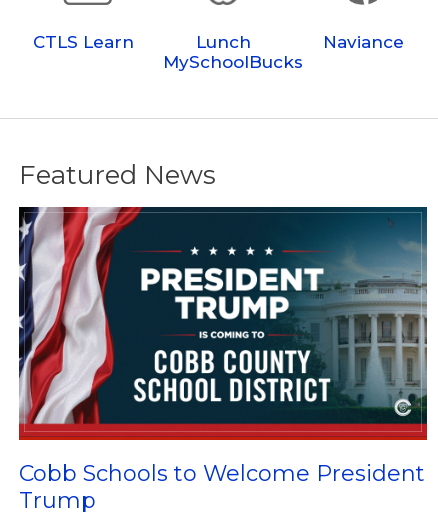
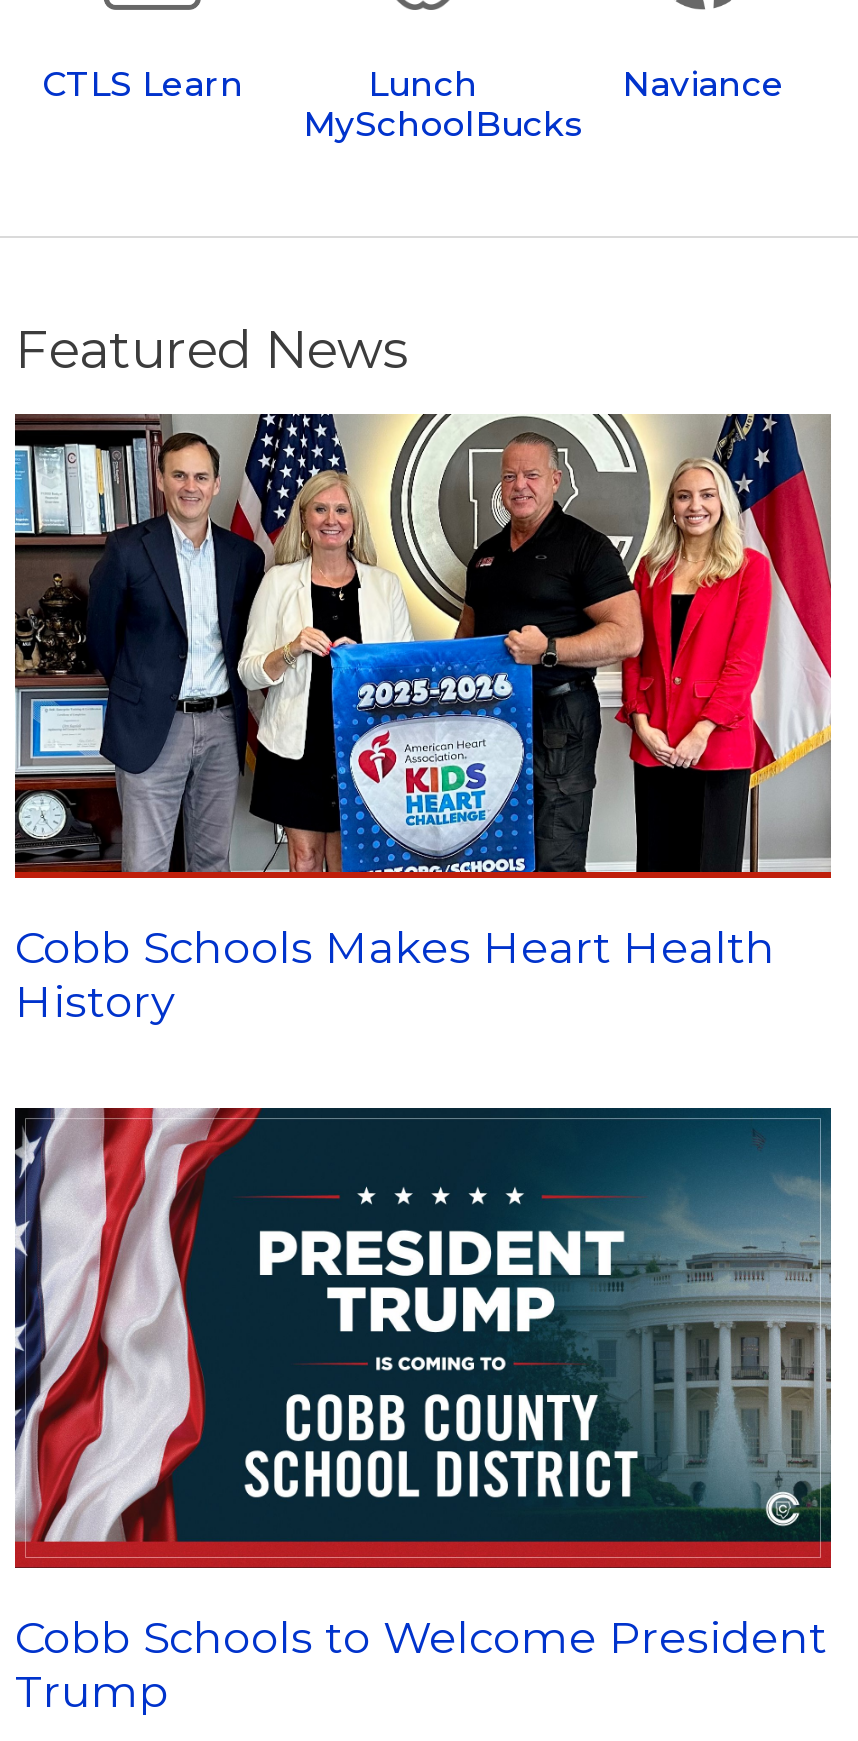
+ [image]
+ Cobb Schools Makes Heart Health
+ History

moved down: [image]
